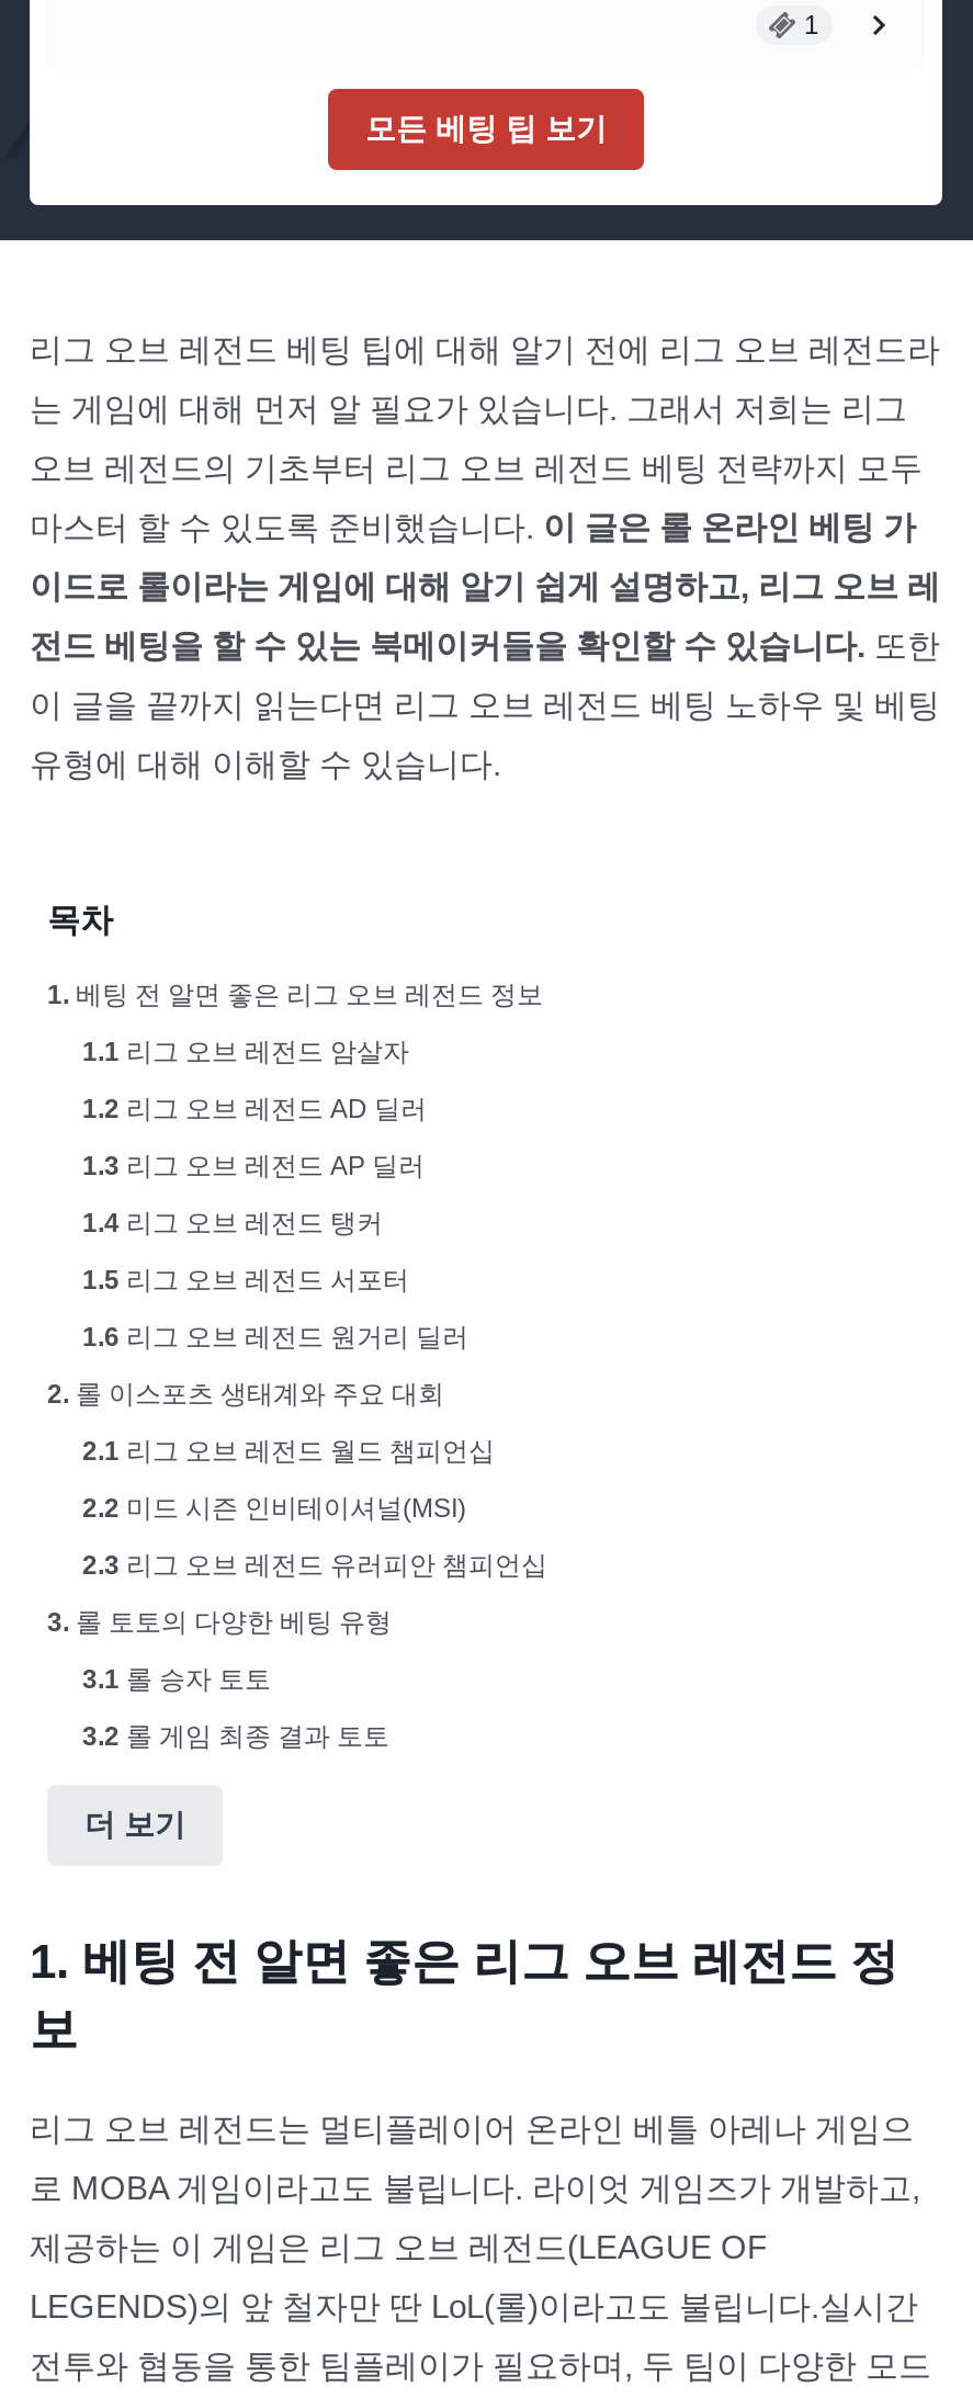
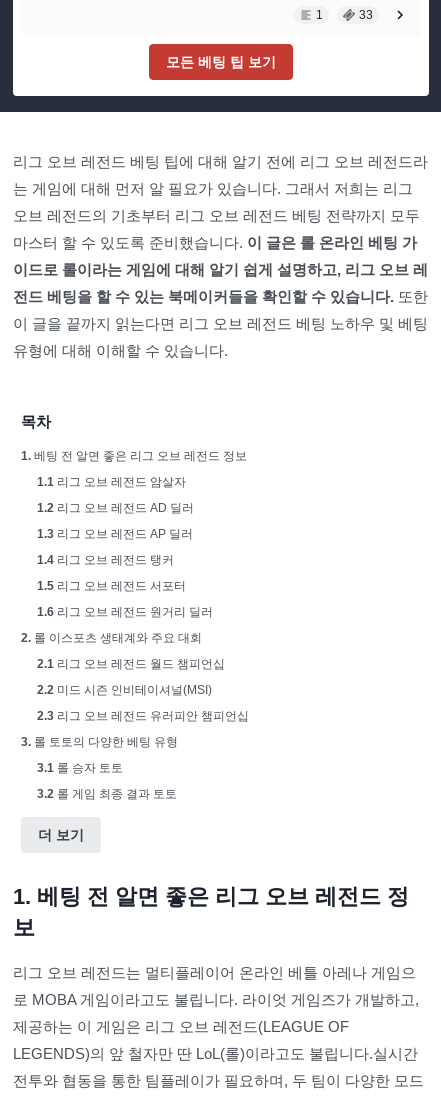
+ 33
